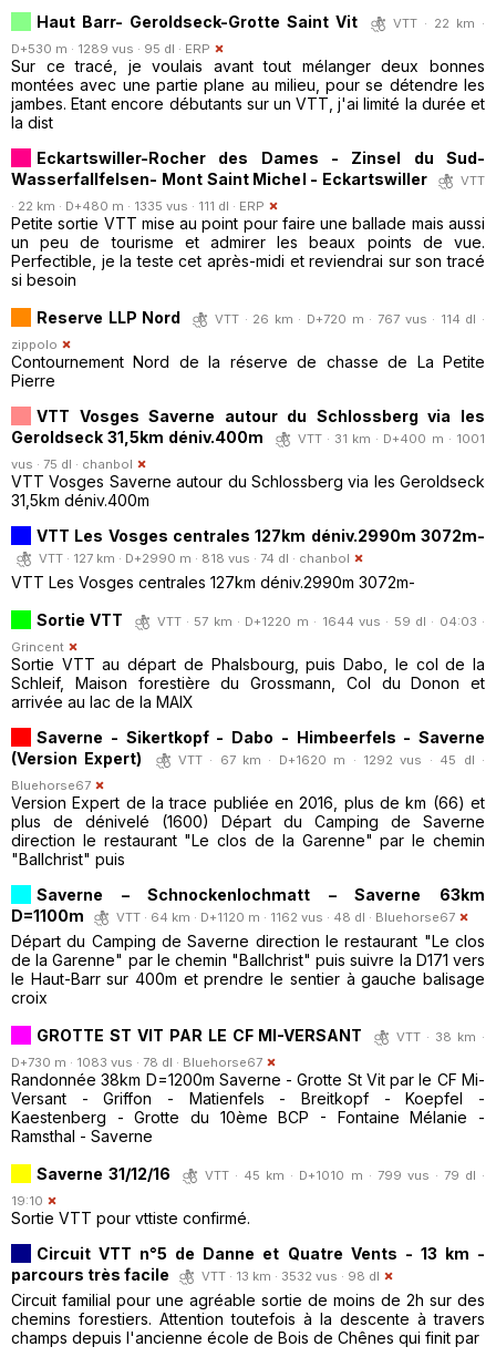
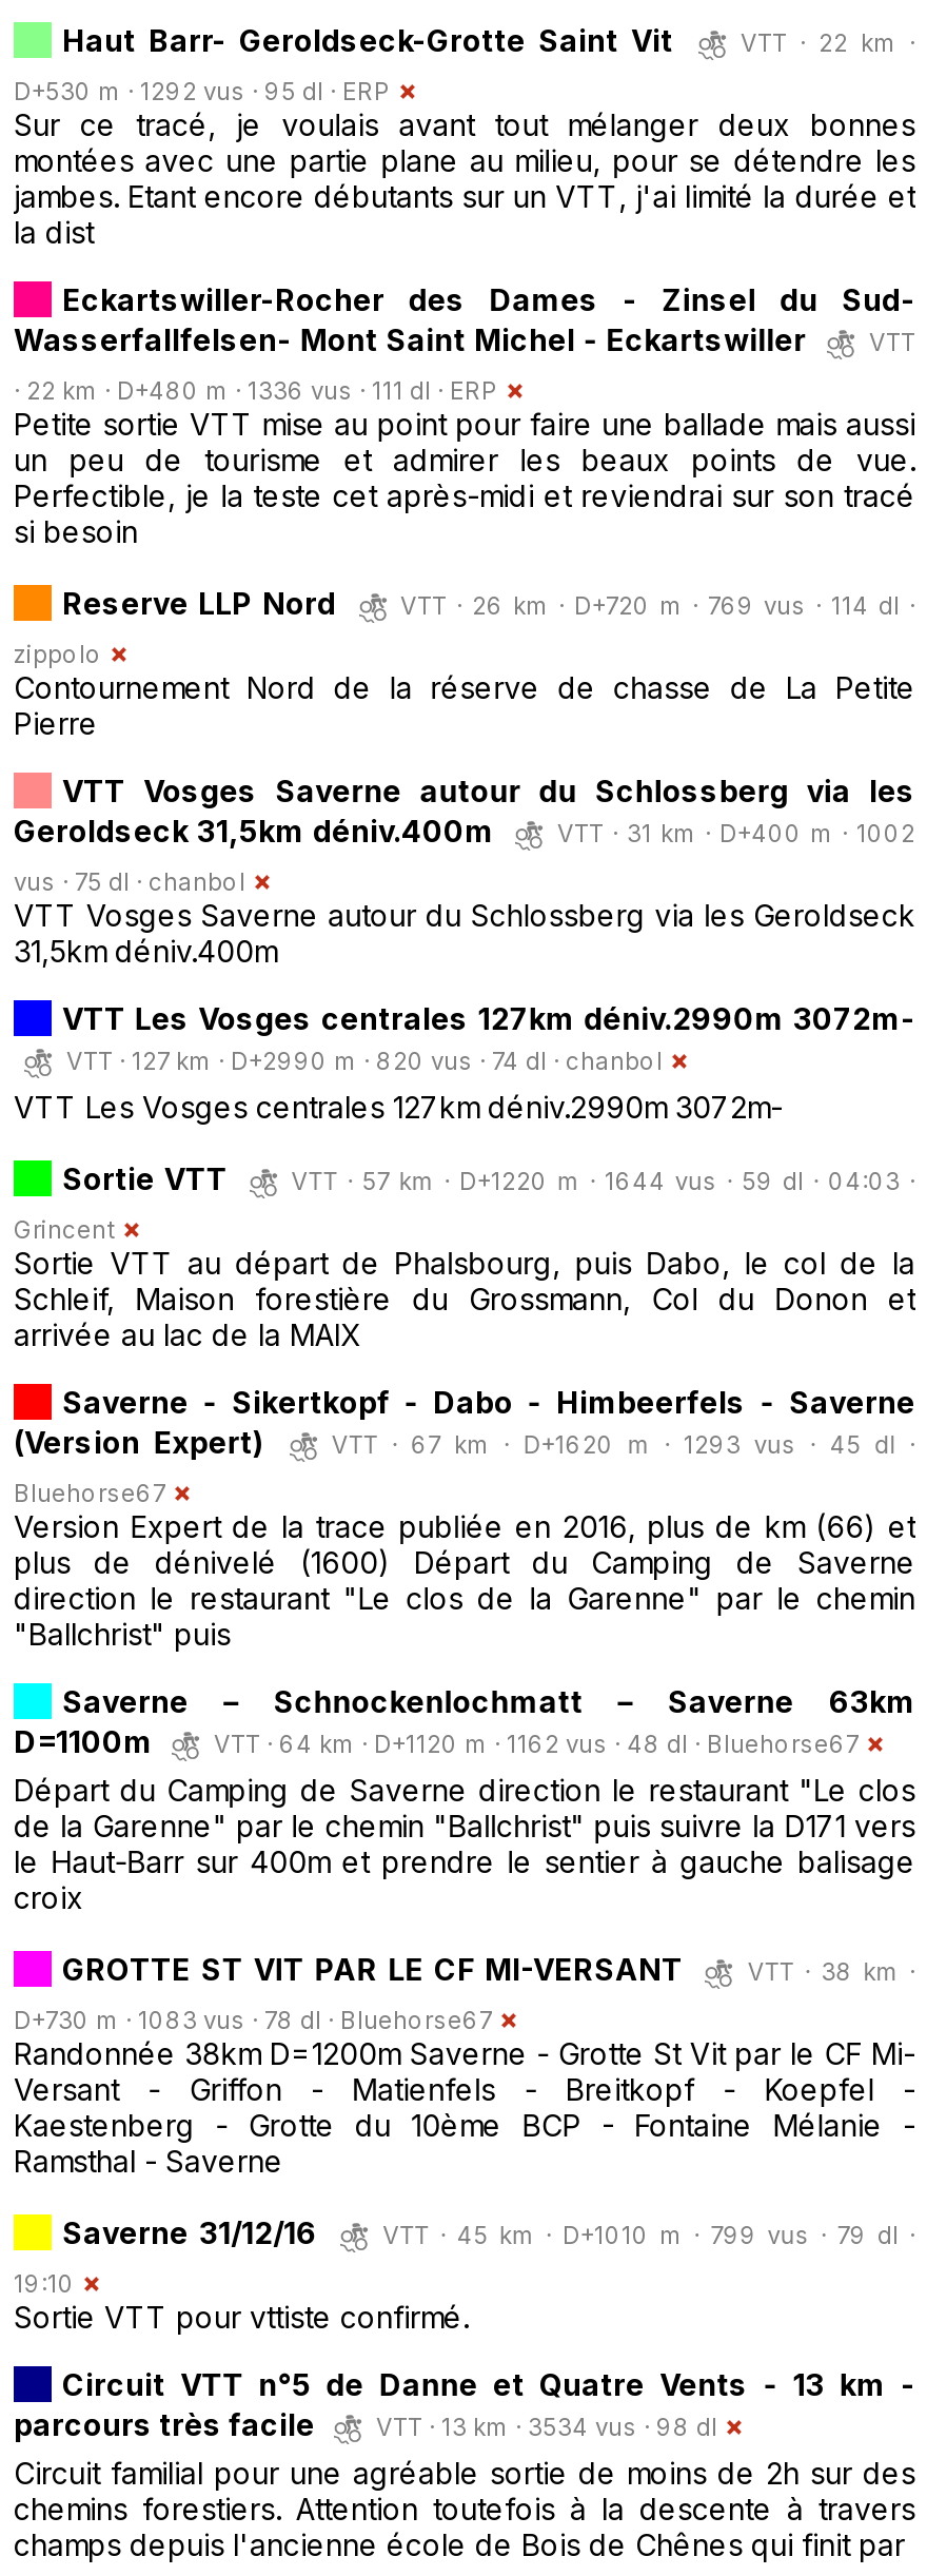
- D+530 m · 1289 vus · 95 dl · ERP
+ D+530 m · 1292 vus · 95 dl · ERP

- · 22 km · D+480 m · 1335 vus · 111 dl · ERP
+ · 22 km · D+480 m · 1336 vus · 111 dl · ERP

- VTT · 26 km · D+720 m · 767 vus · 114 dl ·
+ VTT · 26 km · D+720 m · 769 vus · 114 dl ·

- VTT · 31 km · D+400 m · 1001
+ VTT · 31 km · D+400 m · 1002

- VTT · 127 km · D+2990 m · 818 vus · 74 dl · chanbol
+ VTT · 127 km · D+2990 m · 820 vus · 74 dl · chanbol

- VTT · 67 km · D+1620 m · 1292 vus · 45 dl ·
+ VTT · 67 km · D+1620 m · 1293 vus · 45 dl ·

- VTT · 13 km · 3532 vus · 98 dl
+ VTT · 13 km · 3534 vus · 98 dl
